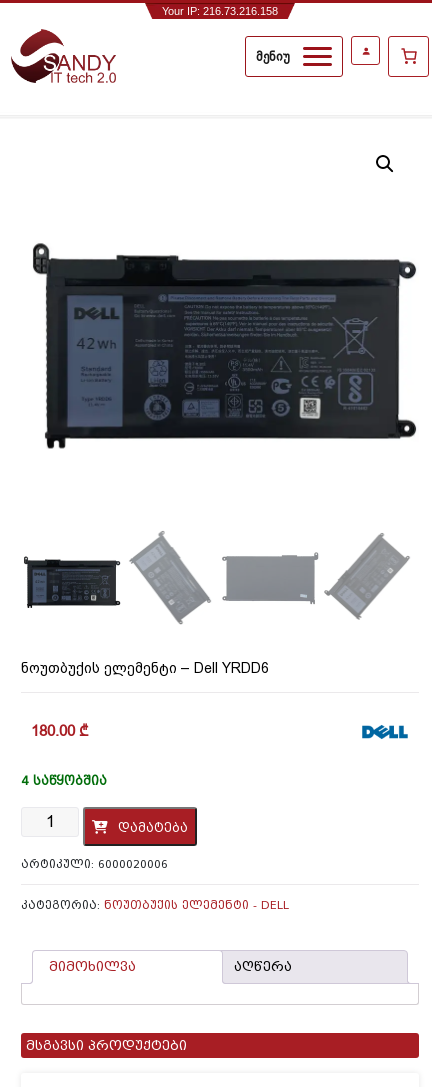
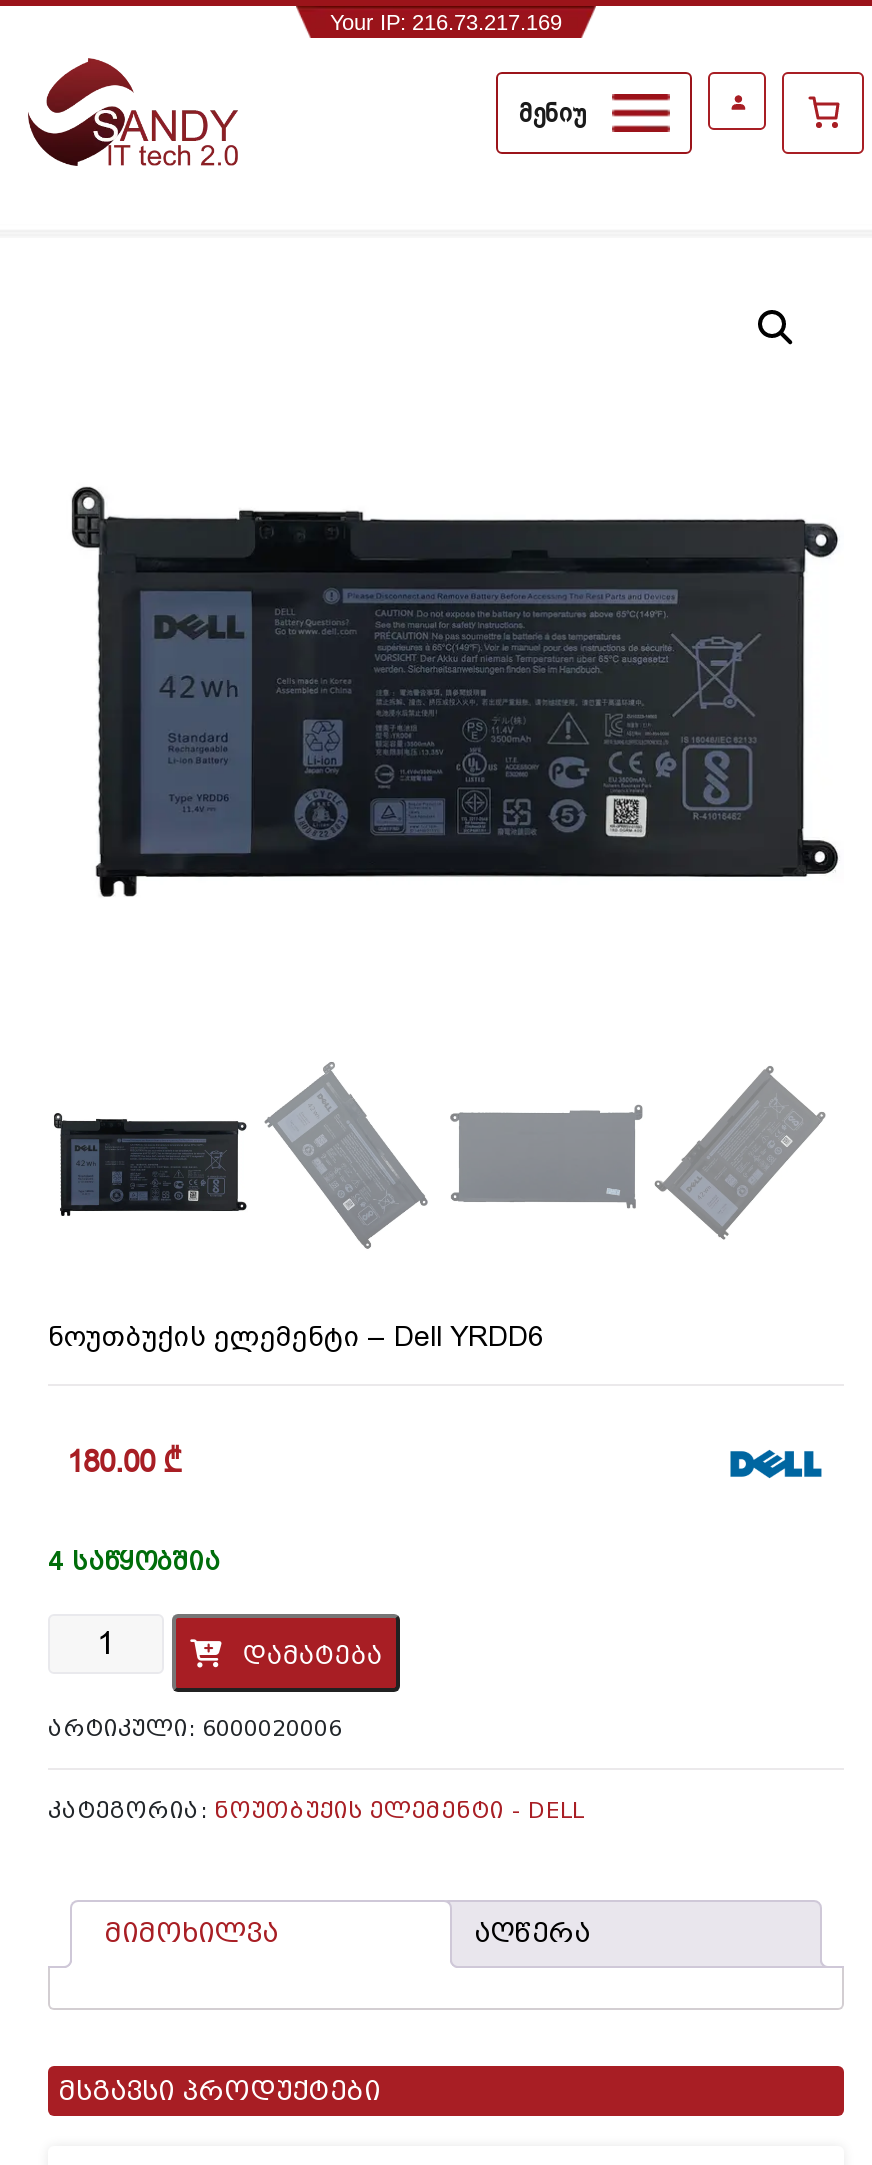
- Your IP: 216.73.216.158
+ Your IP: 216.73.217.169
